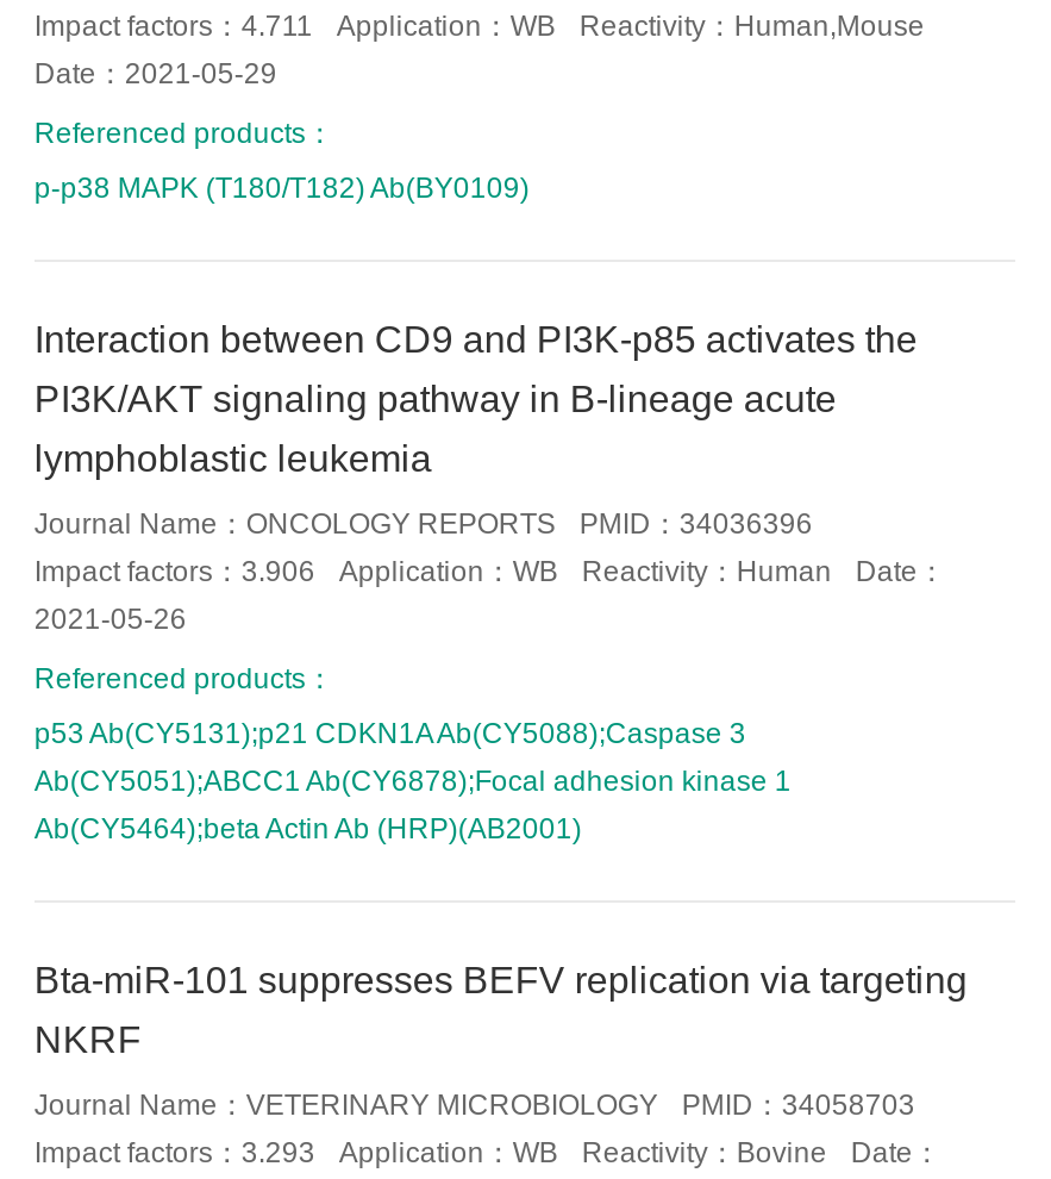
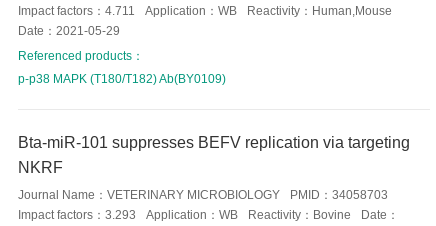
- Interaction between CD9 and PI3K‑p85 activates the
- PI3K/AKT signaling pathway in B‑lineage acute
- lymphoblastic leukemia
- Journal Name：ONCOLOGY REPORTS
- PMID：34036396
- Impact factors：3.906
- Application：WB
- Reactivity：Human
- Date：
- 2021-05-26
- Referenced products：
- p53 Ab(CY5131);p21 CDKN1A Ab(CY5088);Caspase 3
- Ab(CY5051);ABCC1 Ab(CY6878);Focal adhesion kinase 1
- Ab(CY5464);beta Actin Ab (HRP)(AB2001)
